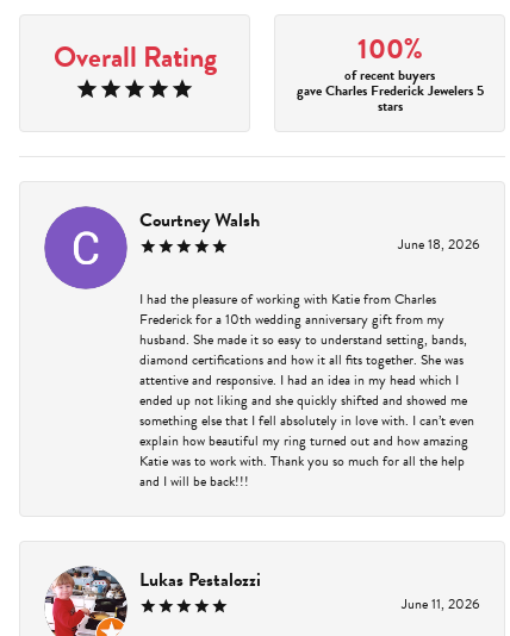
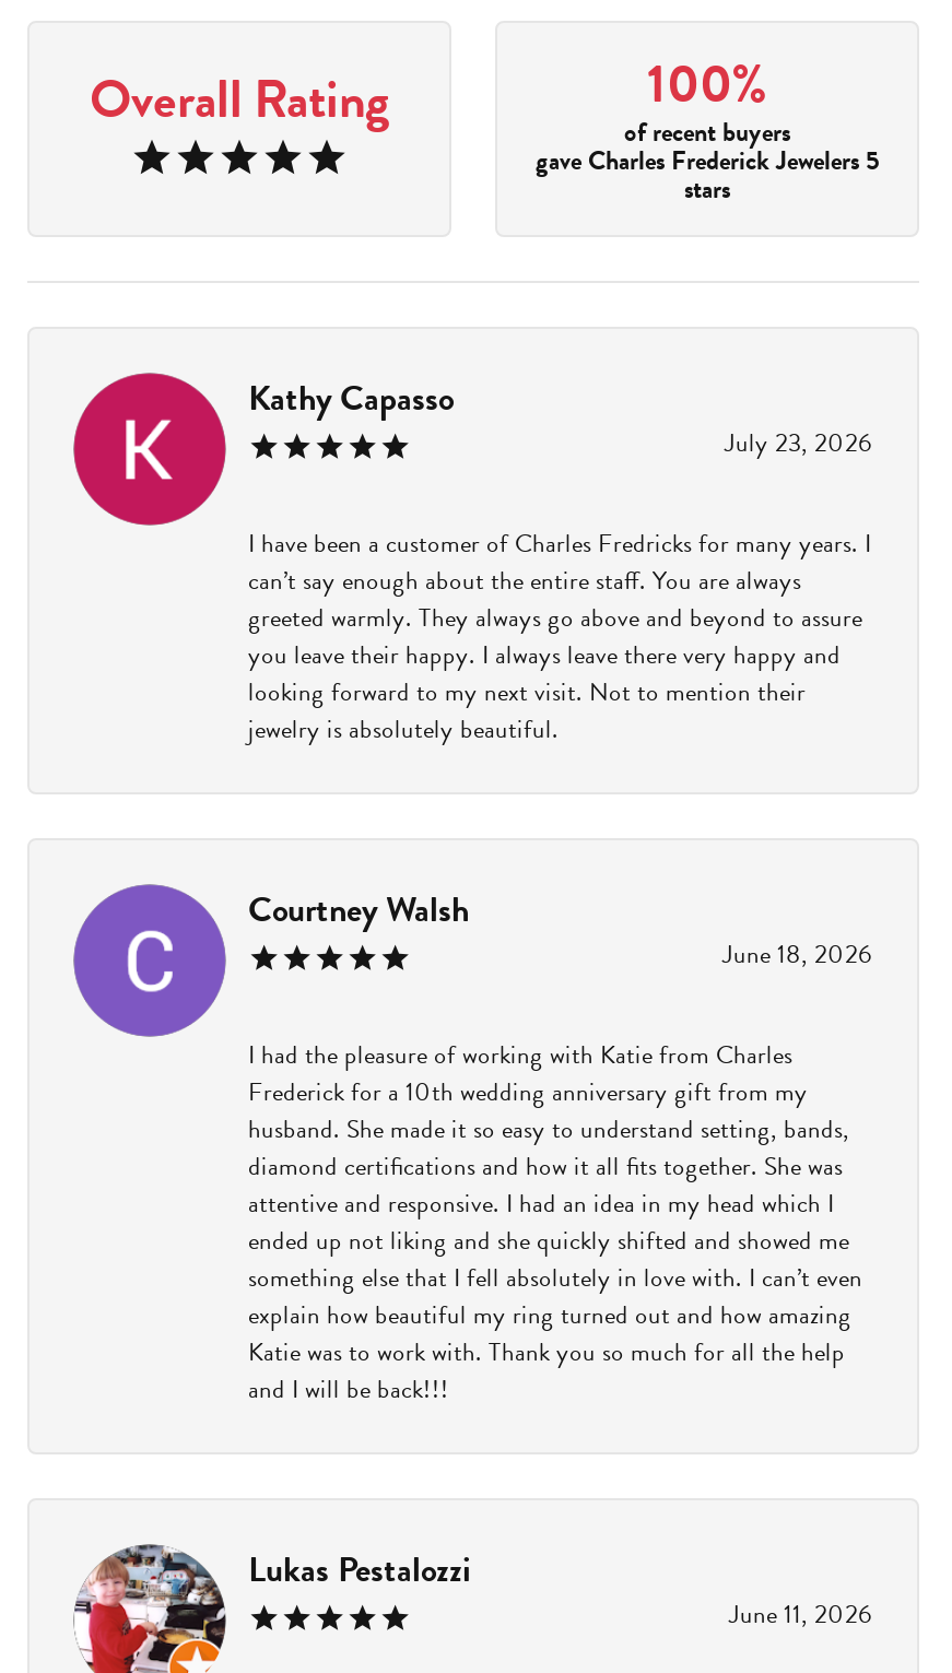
+ [image]
+ Kathy Capasso
+ July 23, 2026
+ I have been a customer of Charles Fredricks for many years. I
+ can’t say enough about the entire staff. You are always
+ greeted warmly. They always go above and beyond to assure
+ you leave their happy. I always leave there very happy and
+ looking forward to my next visit. Not to mention their
+ jewelry is absolutely beautiful.
